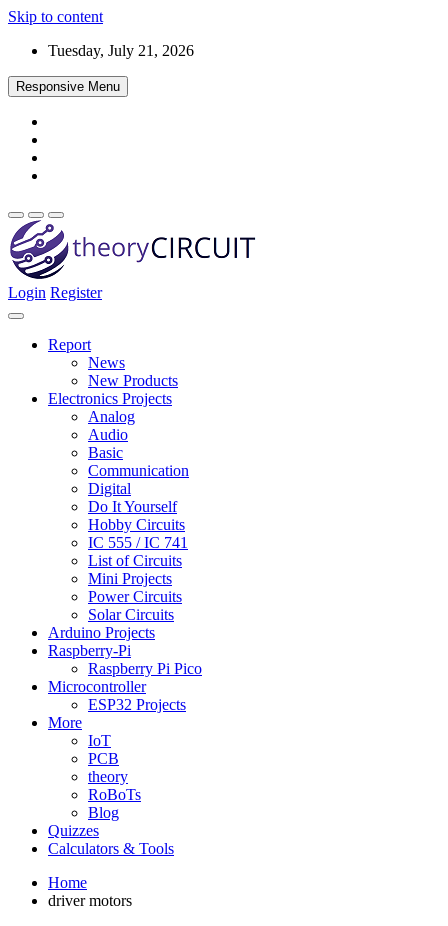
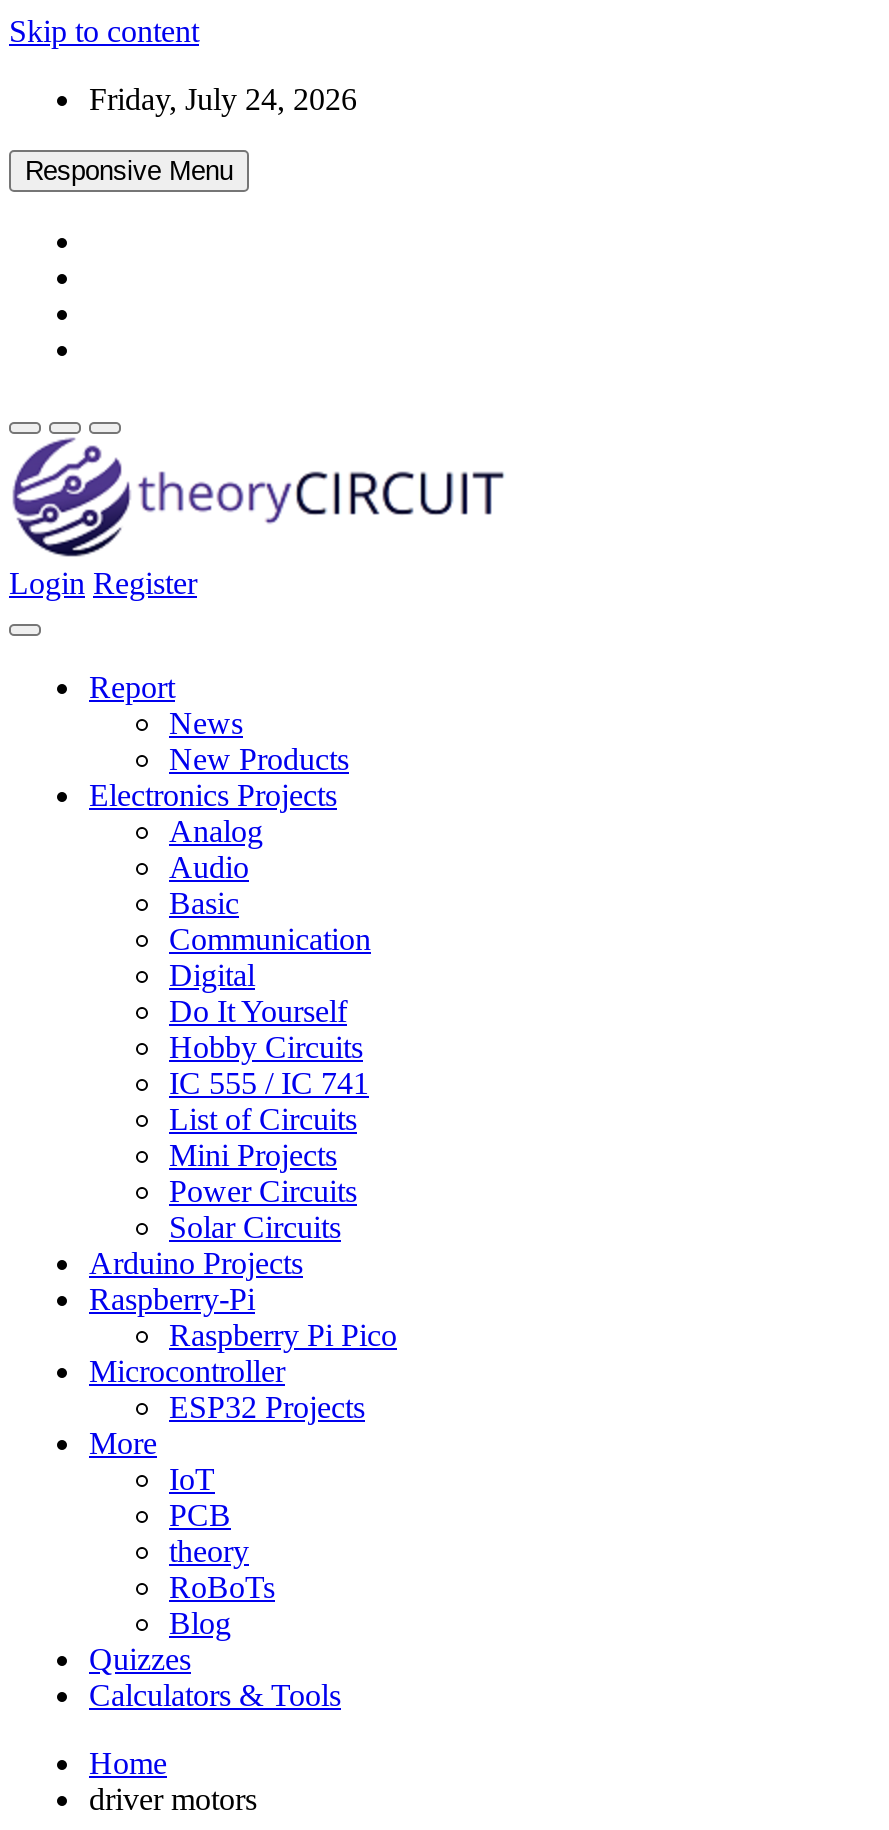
- Tuesday, July 21, 2026
+ Friday, July 24, 2026
